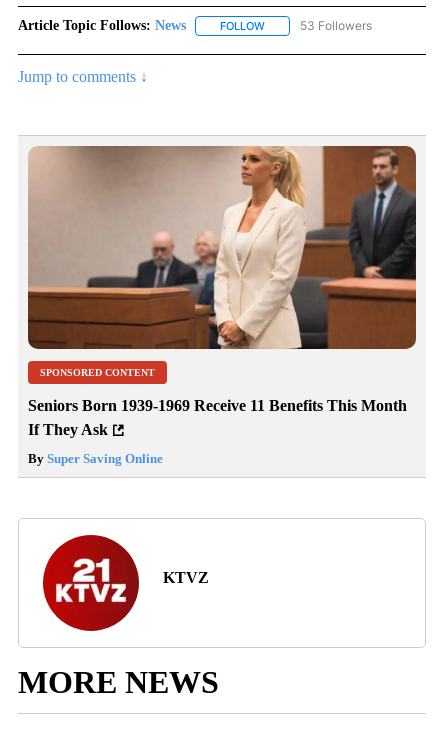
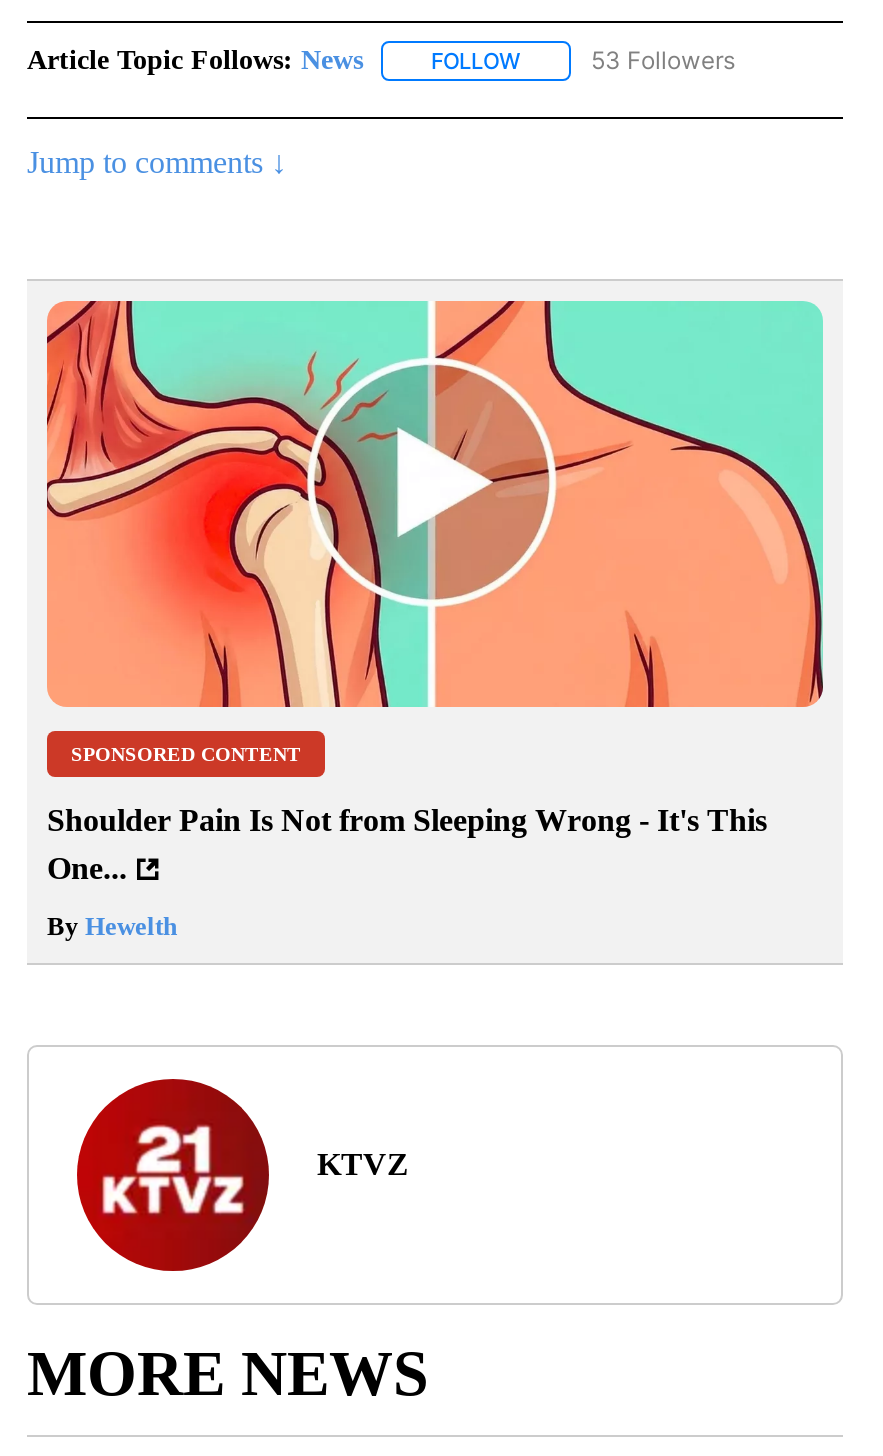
- [image]
+ [image]

- Seniors Born 1939-1969 Receive 11 Benefits This Month
- If They Ask
+ Shoulder Pain Is Not from Sleeping Wrong - It's This
+ One...

- By Super Saving Online
+ By Hewelth
